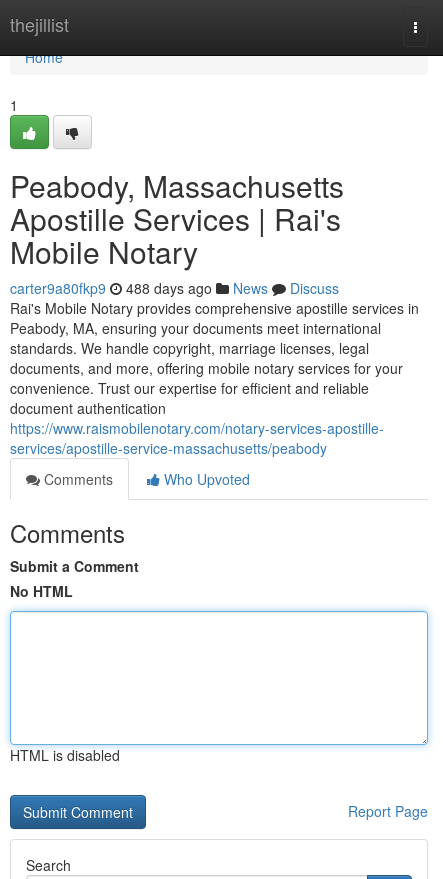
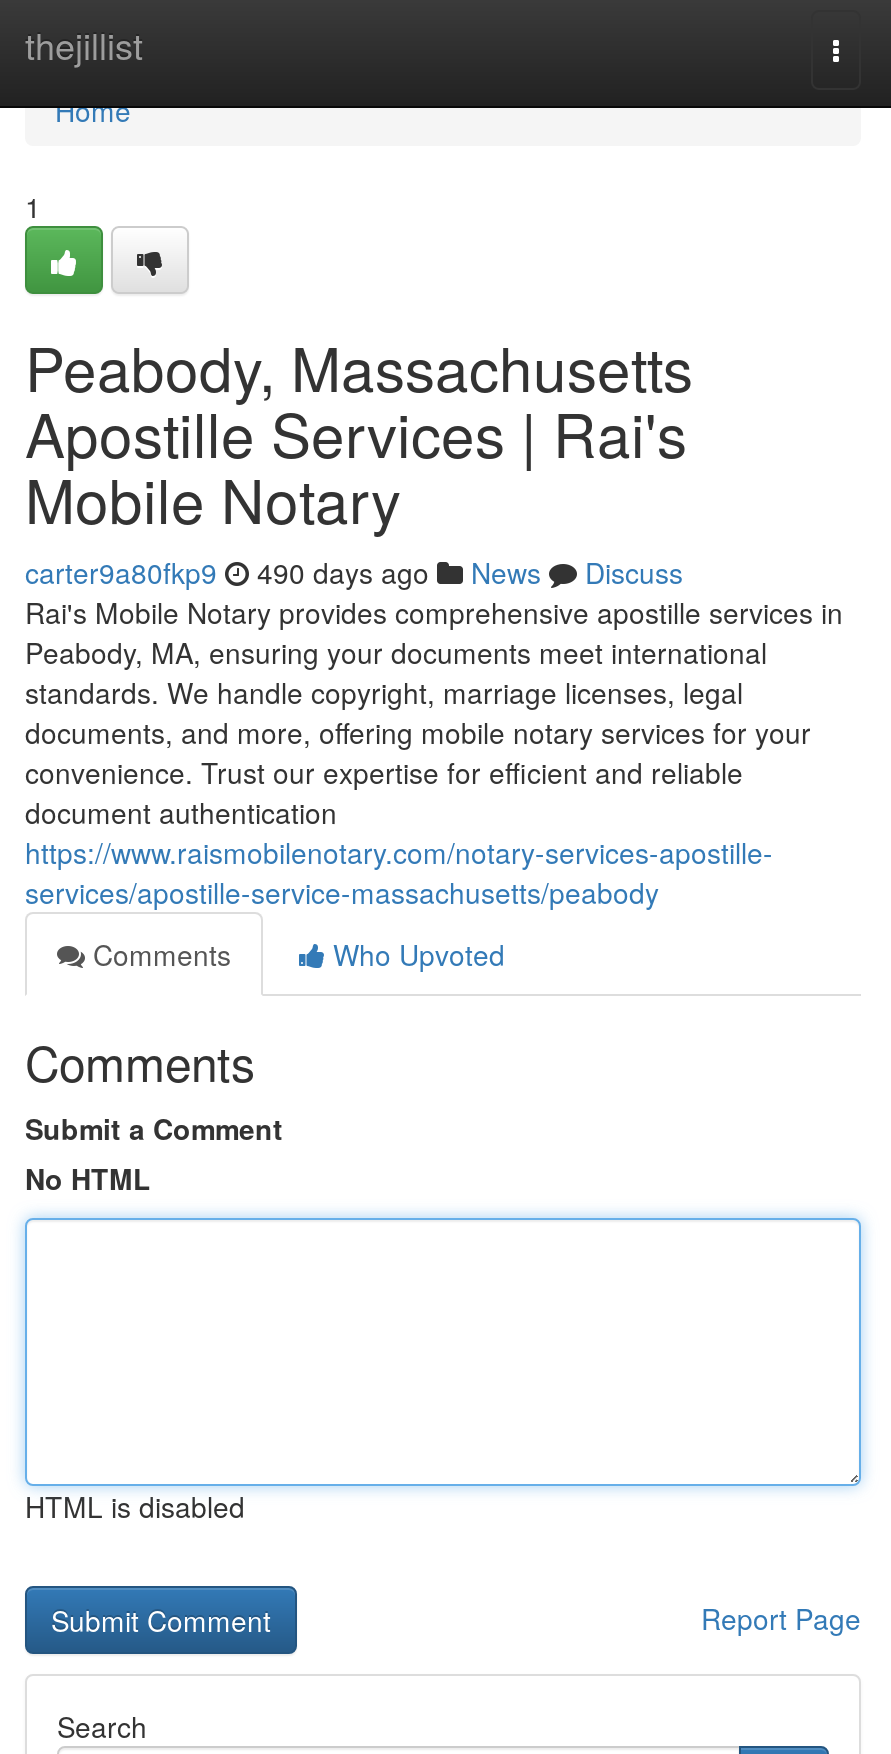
- carter9a80fkp9 488 days ago News Discuss
+ carter9a80fkp9 490 days ago News Discuss
